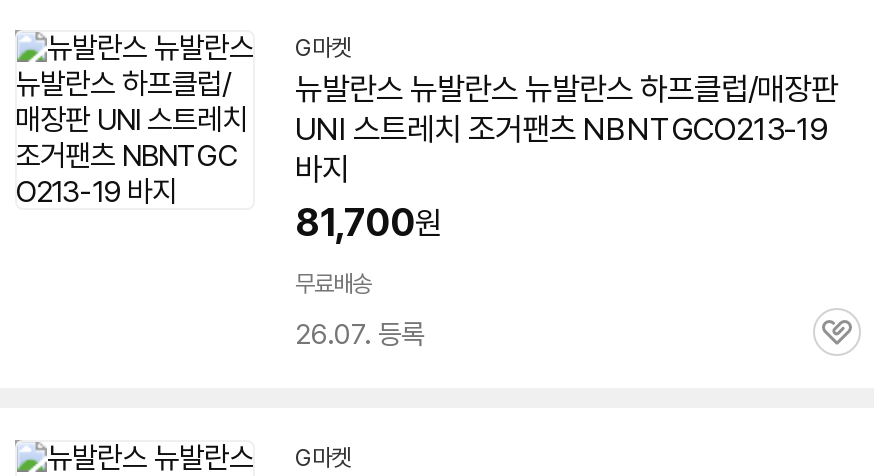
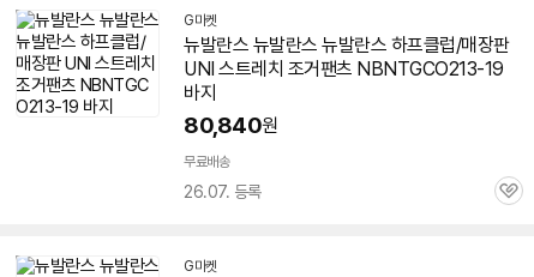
- 81,700원
+ 80,840원
